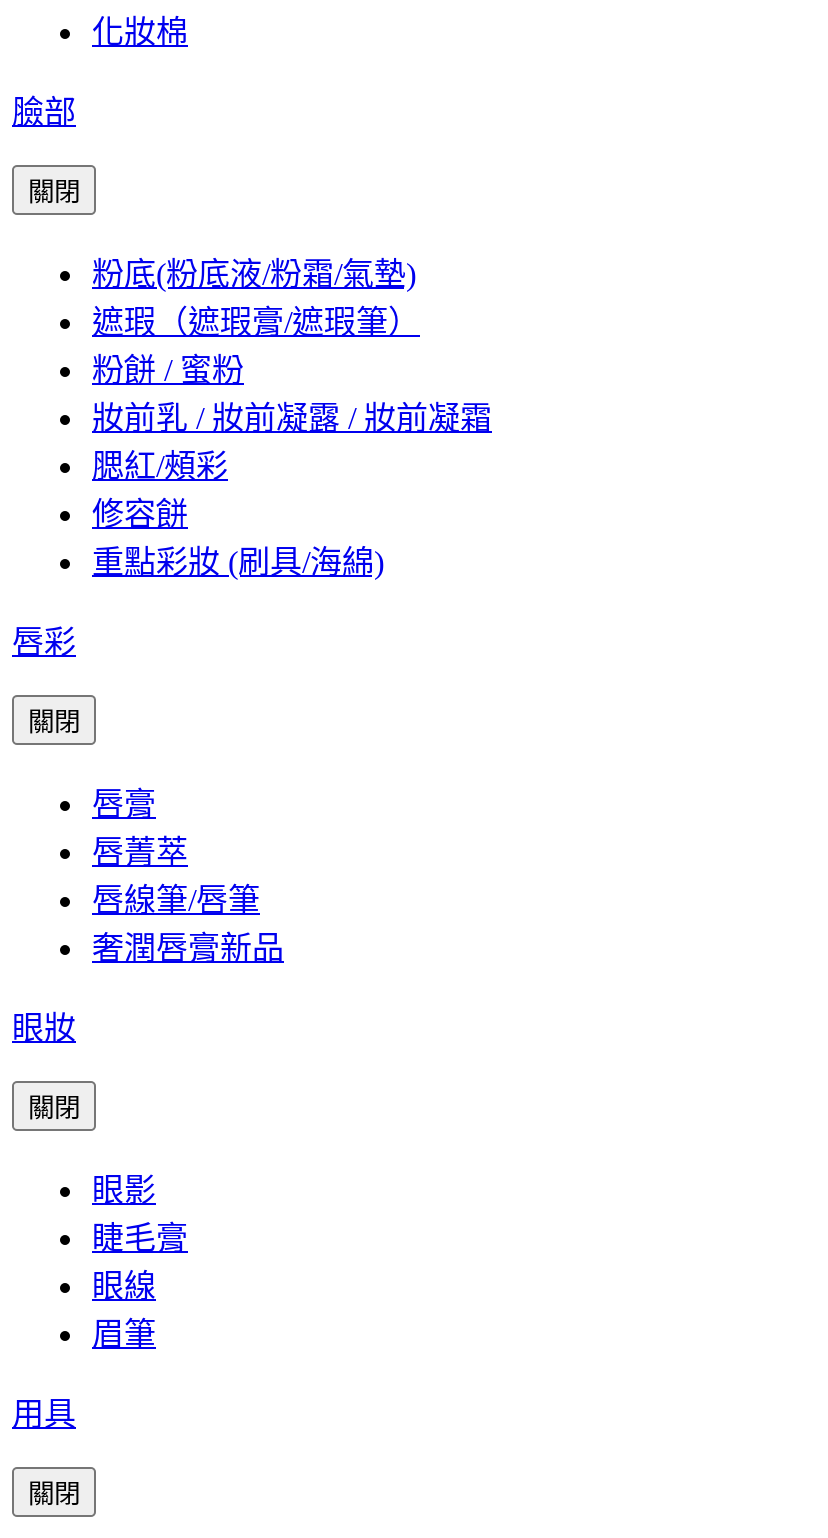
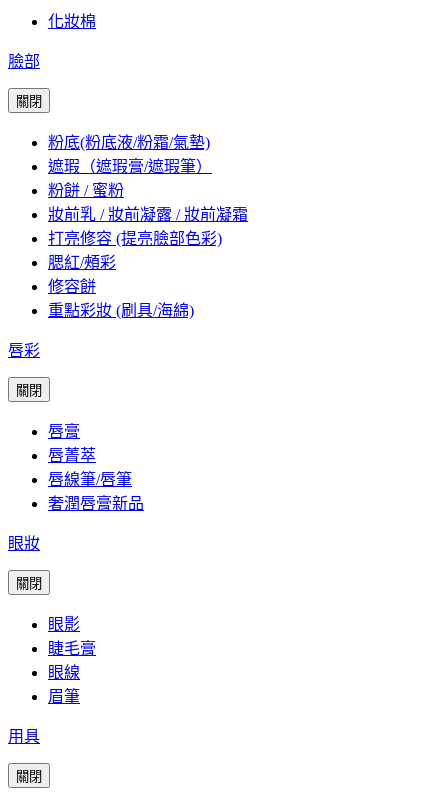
+ 打亮修容 (提亮臉部色彩)
